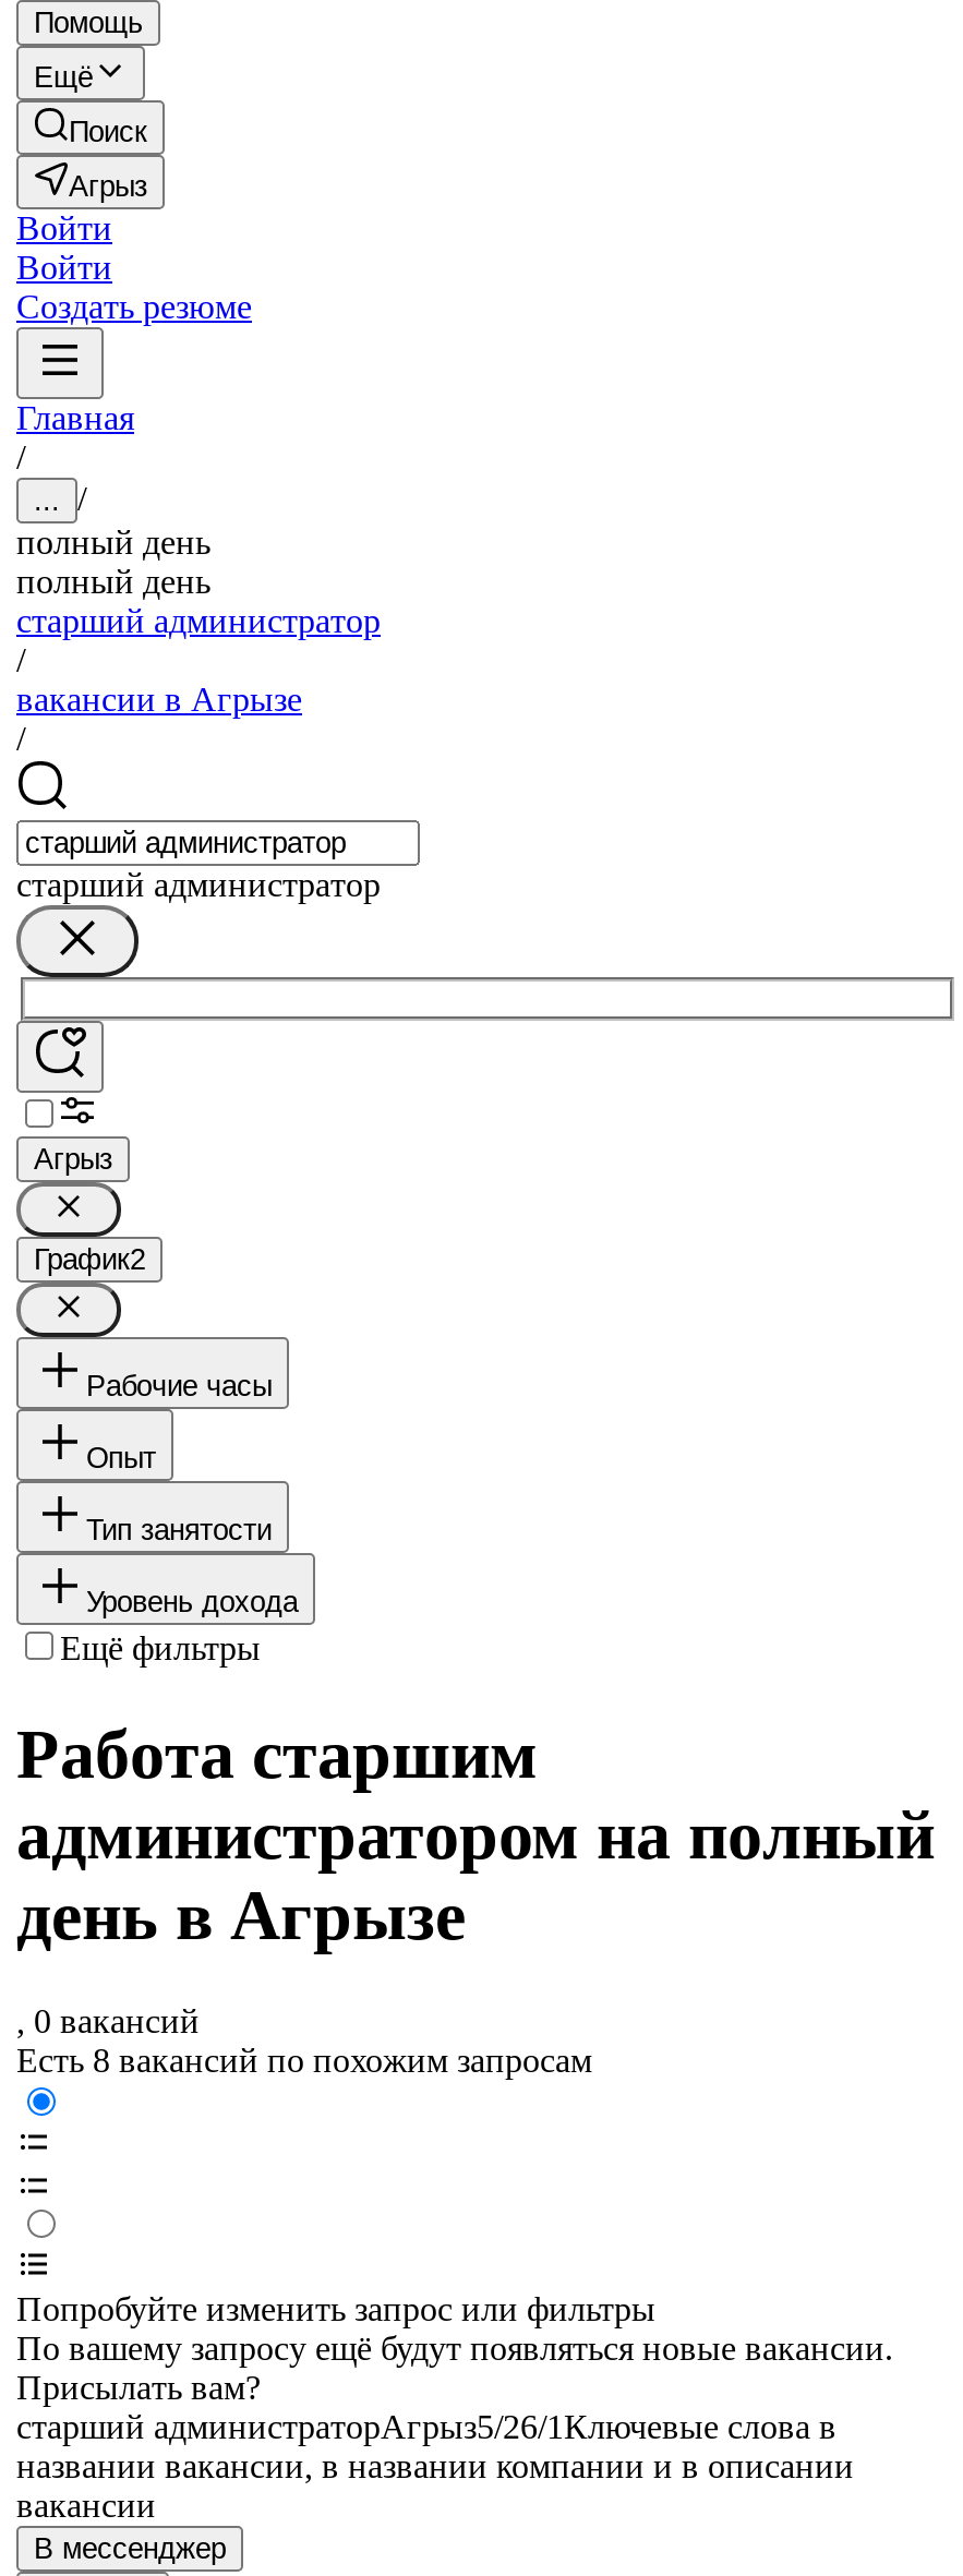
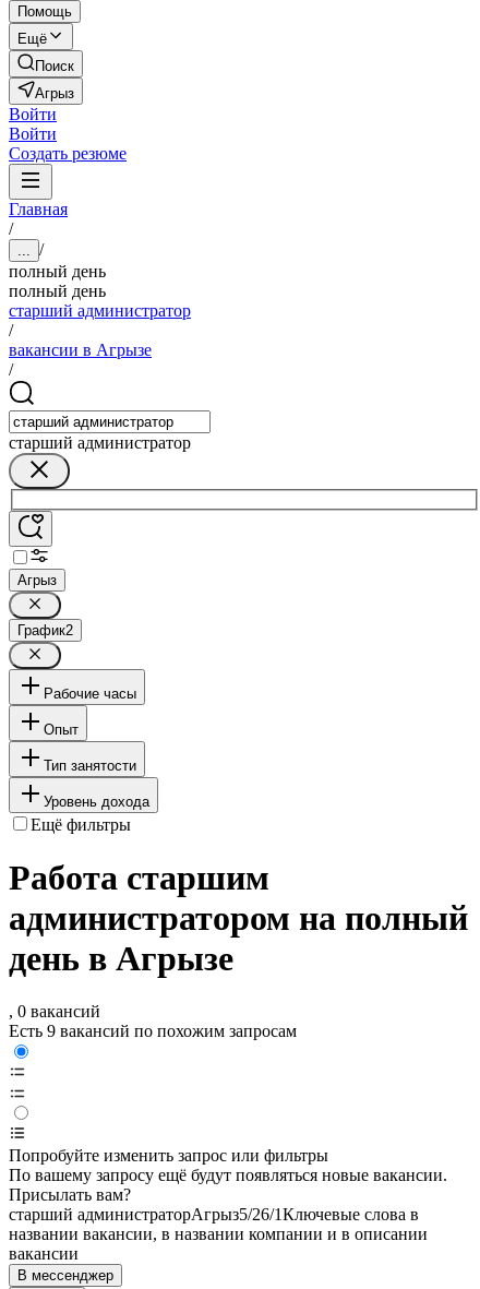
- Есть 8 вакансий по похожим запросам
+ Есть 9 вакансий по похожим запросам
